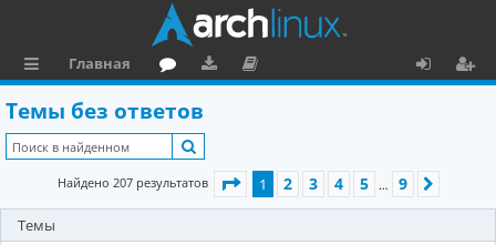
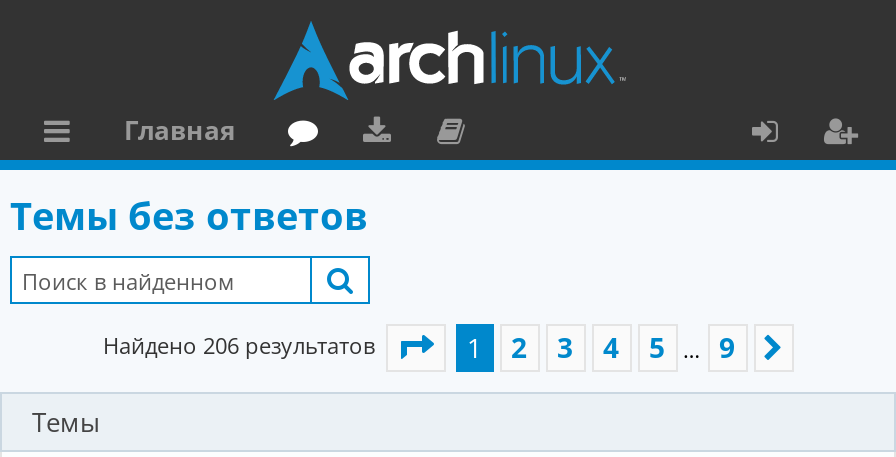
- Найдено 207 результатов
+ Найдено 206 результатов
